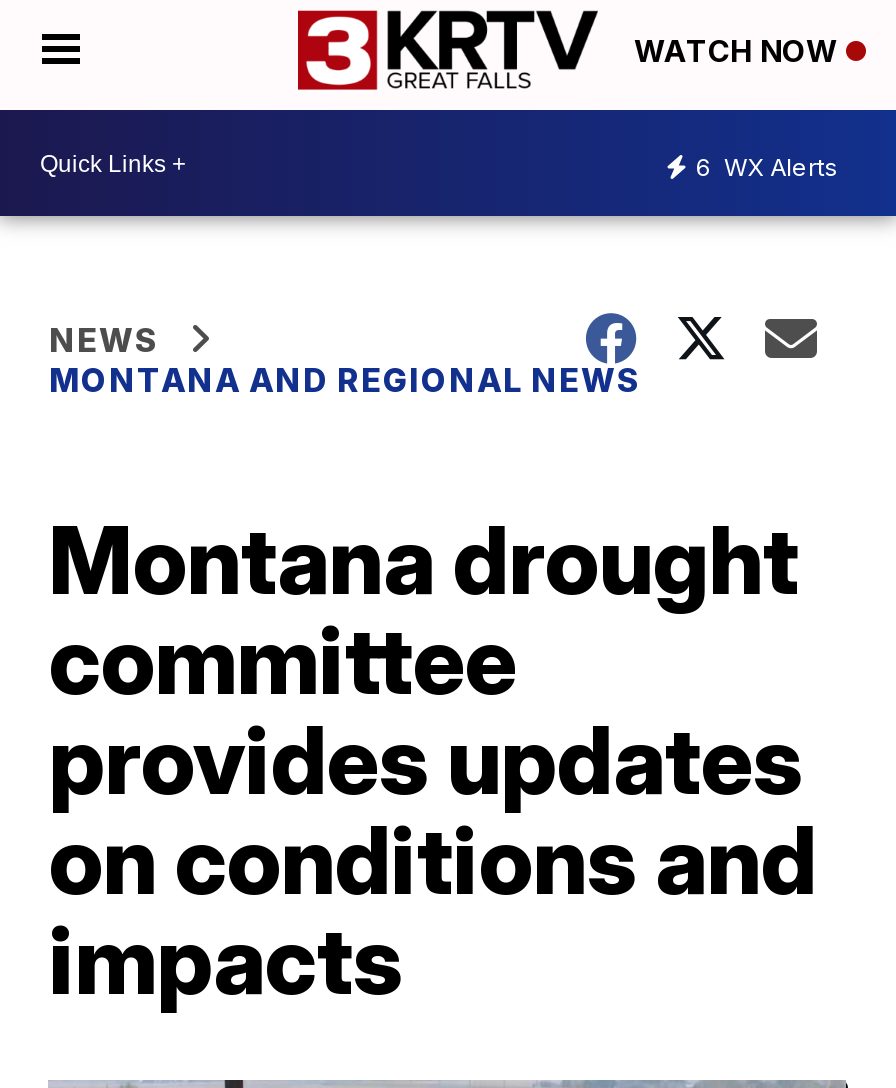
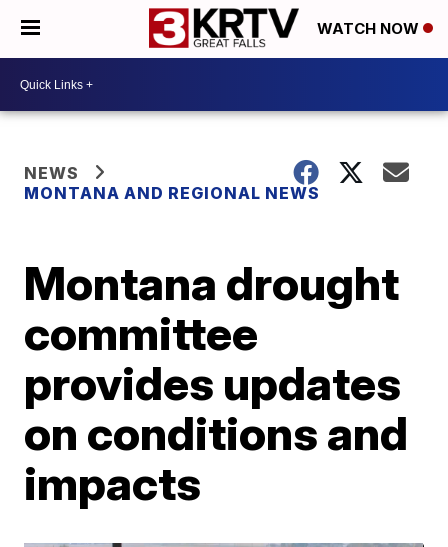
- 6 WX Alerts
